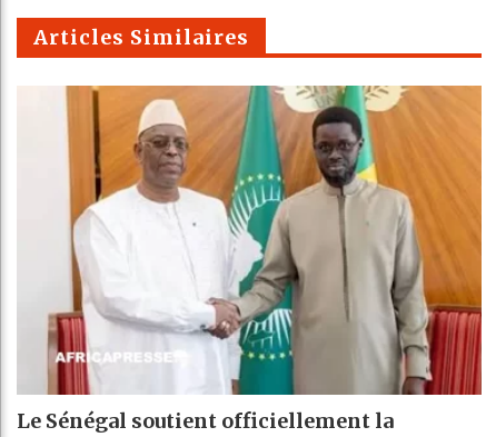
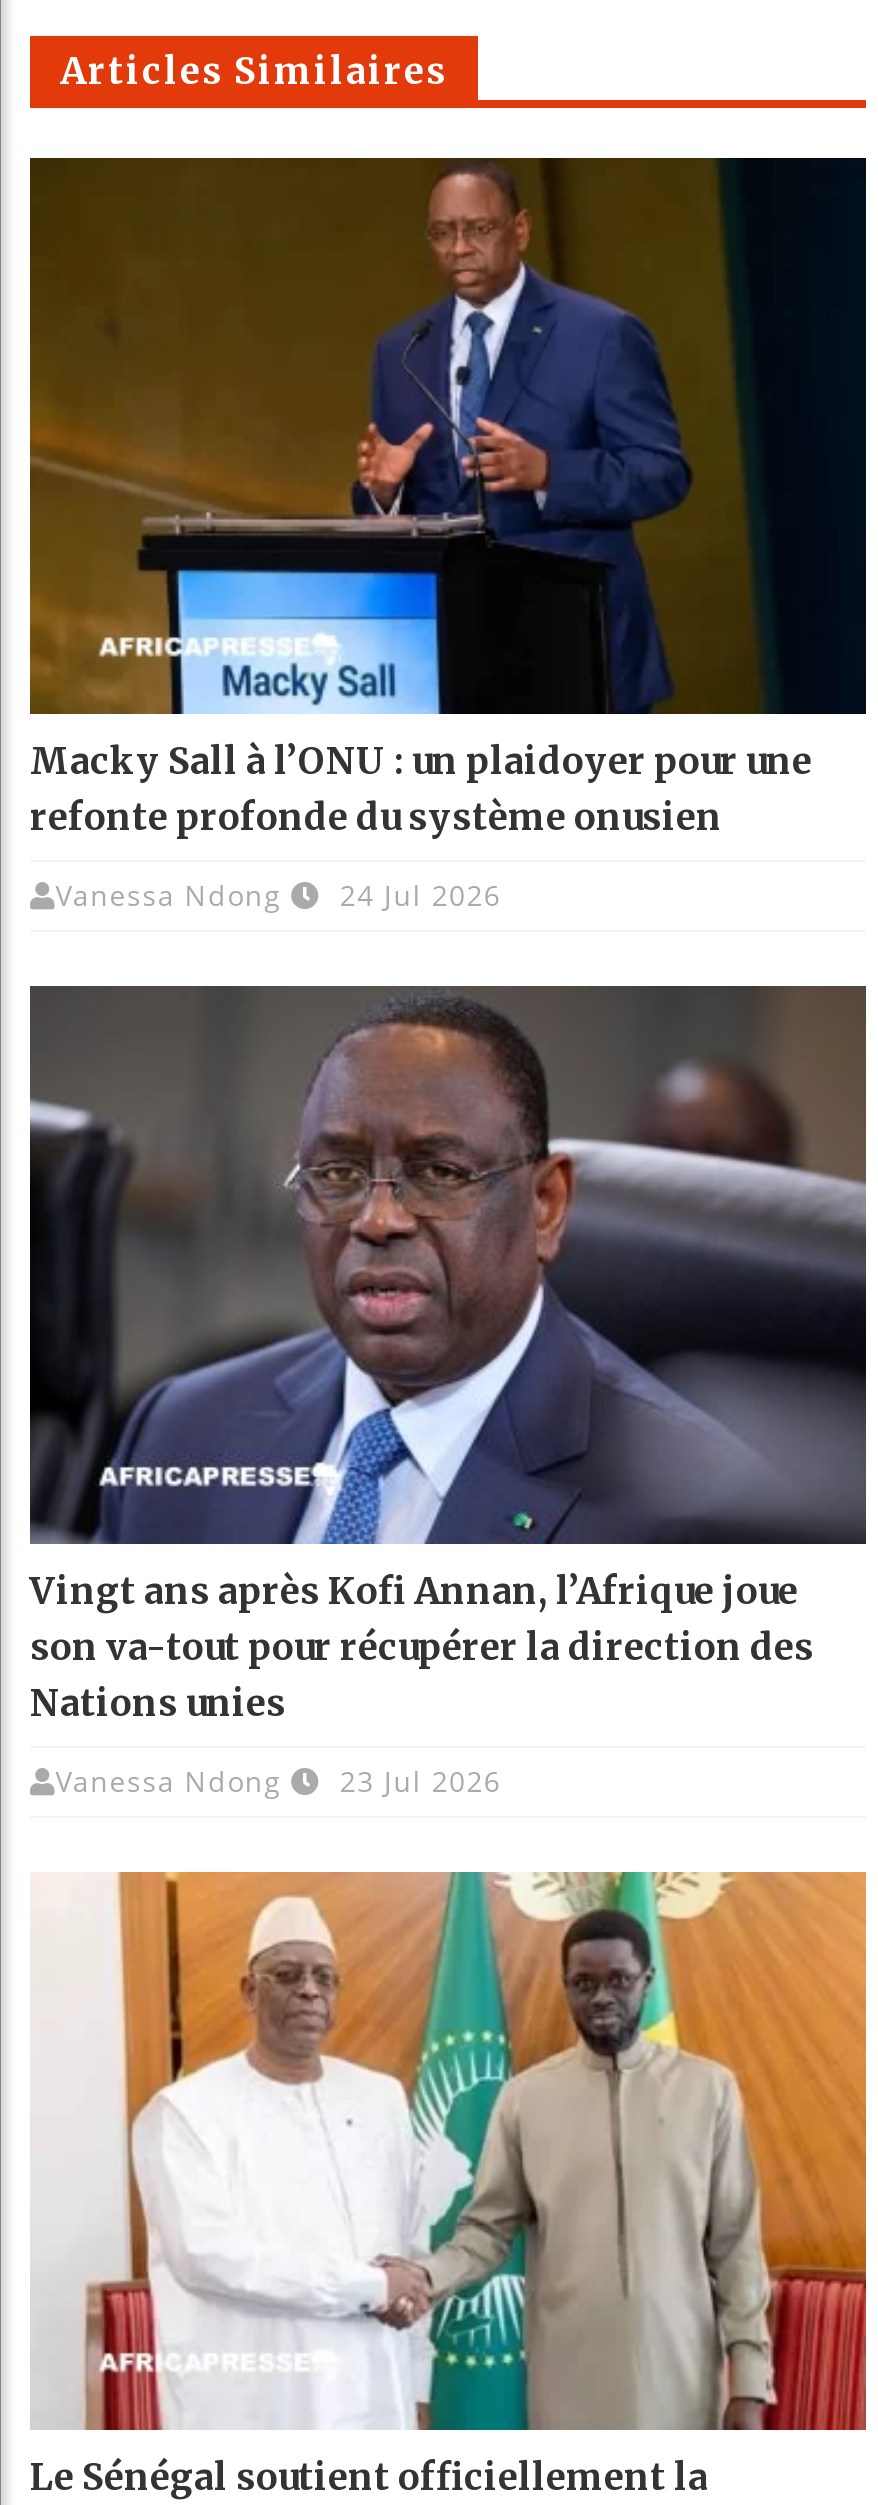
+ [image]
+ Macky Sall à l’ONU : un plaidoyer pour une
+ refonte profonde du système onusien
+ Vanessa Ndong
+ 24 Jul 2026

+ [image]
+ Vingt ans après Kofi Annan, l’Afrique joue
+ son va-tout pour récupérer la direction des
+ Nations unies
+ Vanessa Ndong
+ 23 Jul 2026
